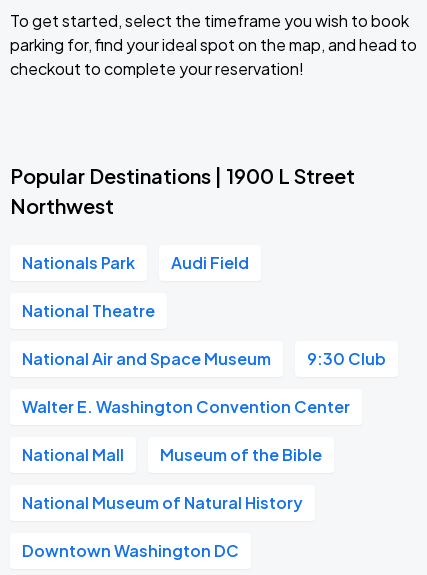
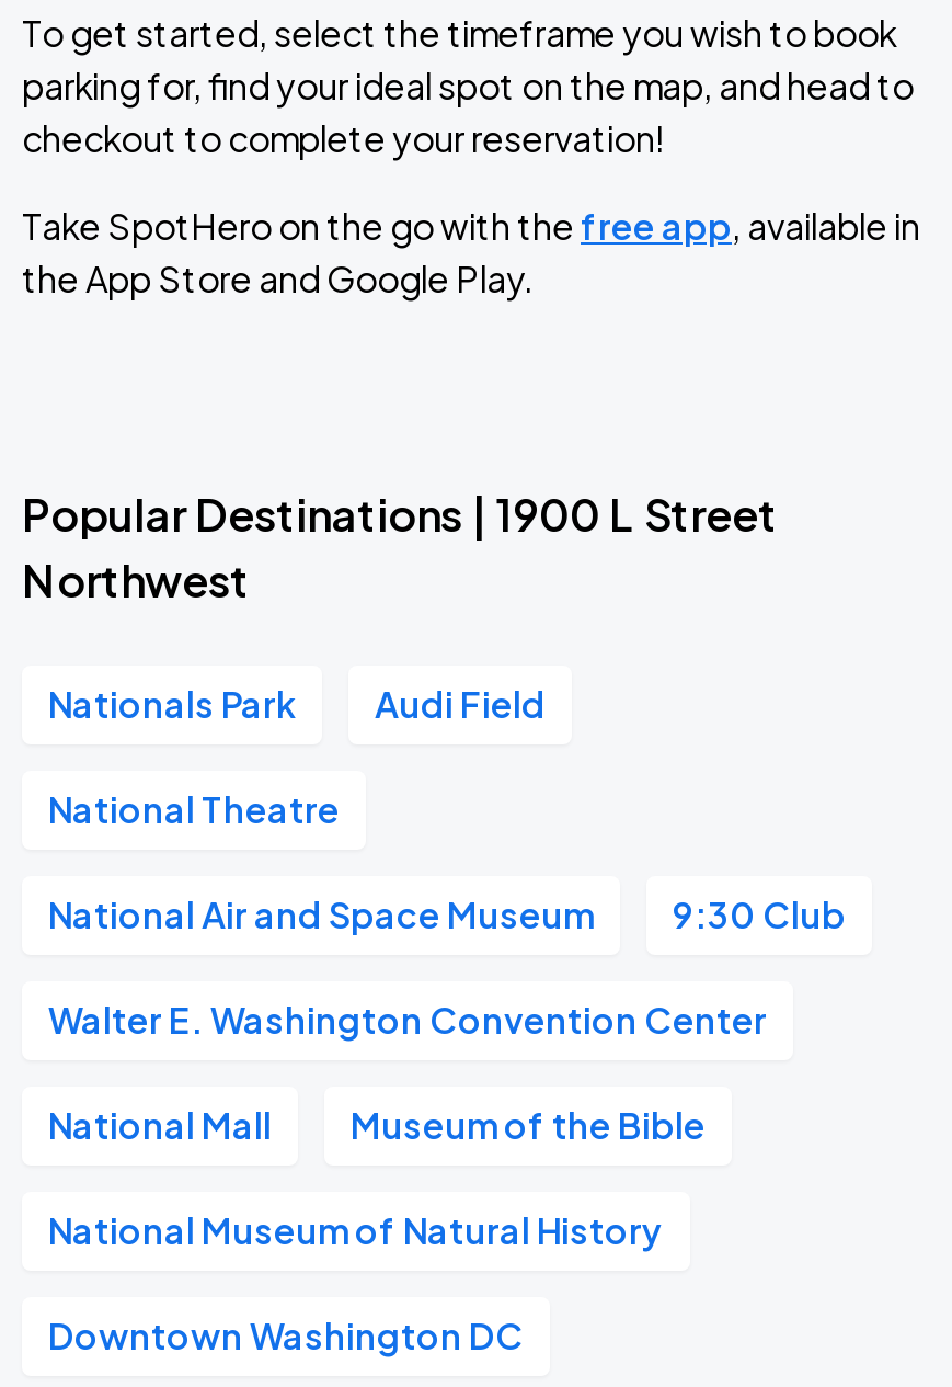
+ Take SpotHero on the go with the free app, available in
+ the App Store and Google Play.
